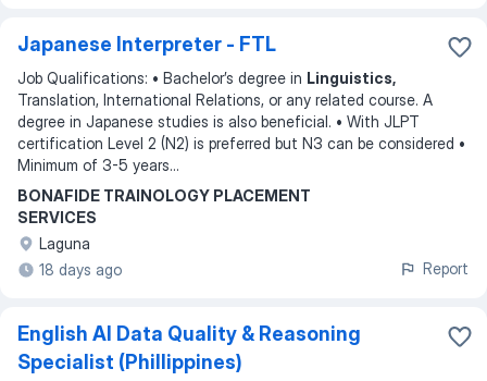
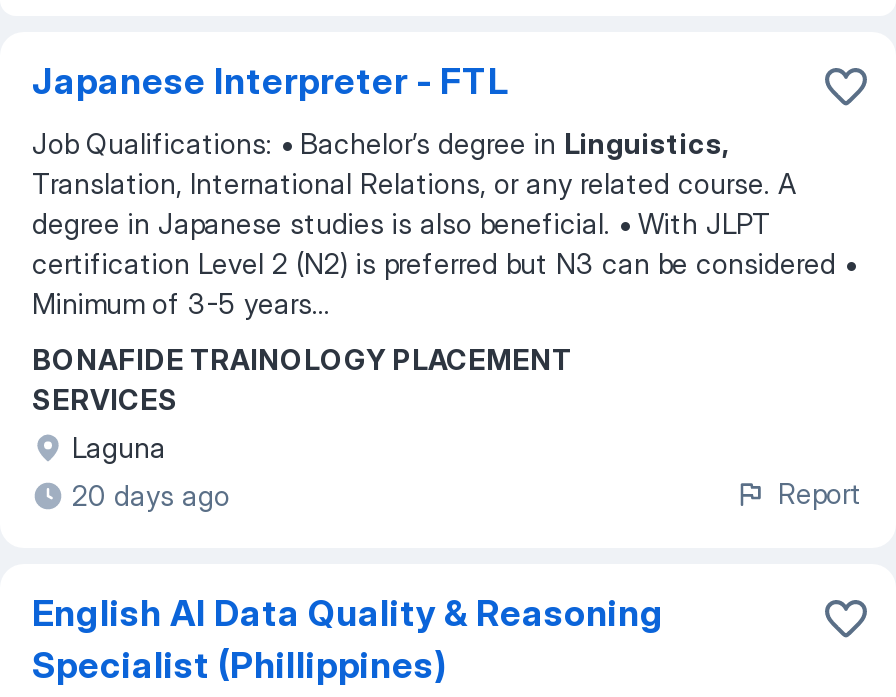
- 18 days ago
+ 20 days ago
